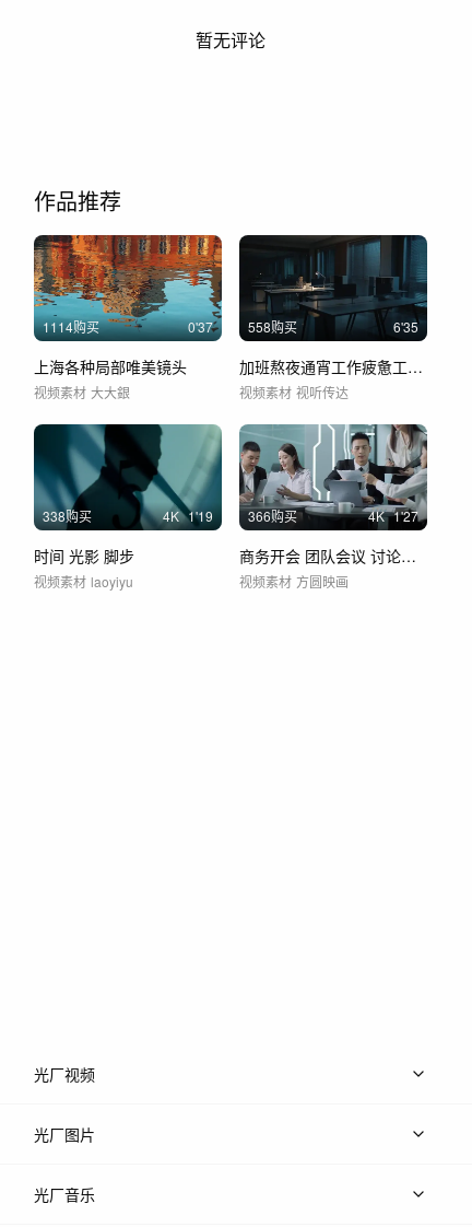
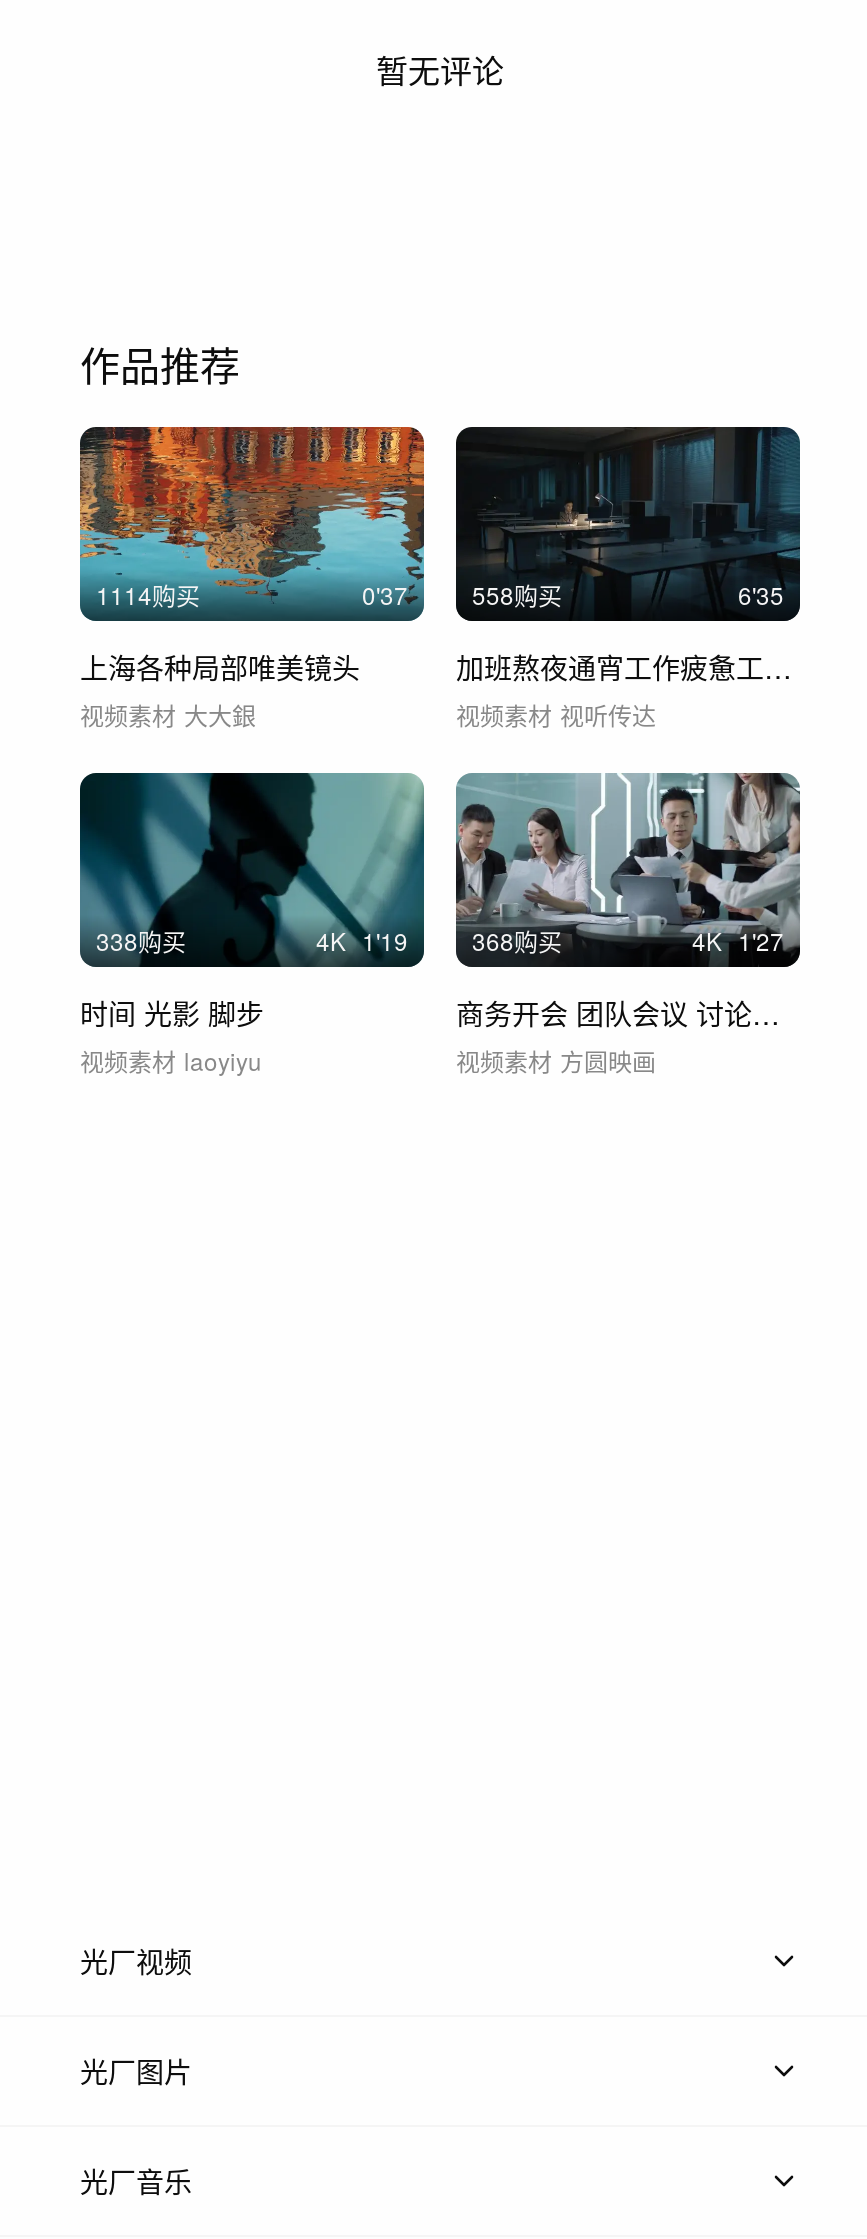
- 4K 1'19 366购买
+ 4K 1'19 368购买
